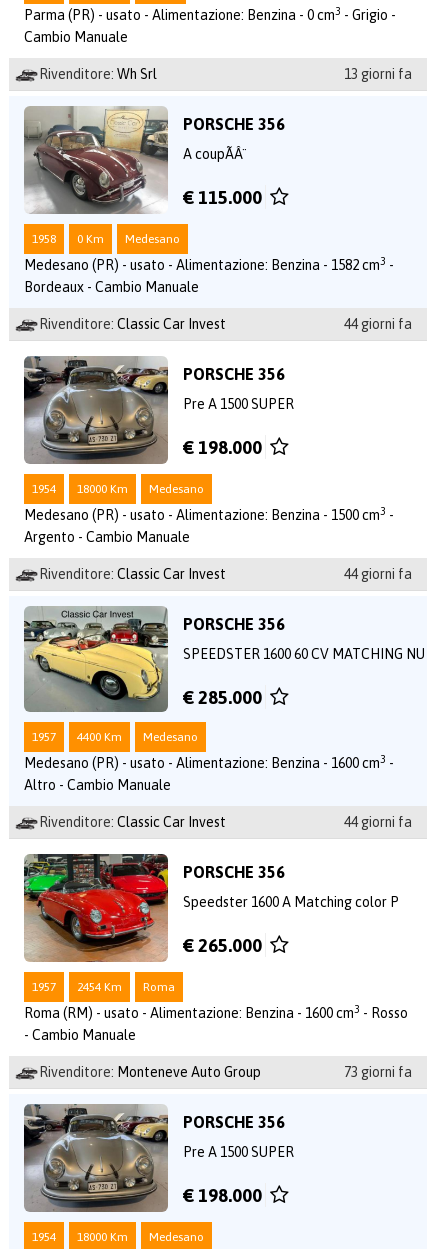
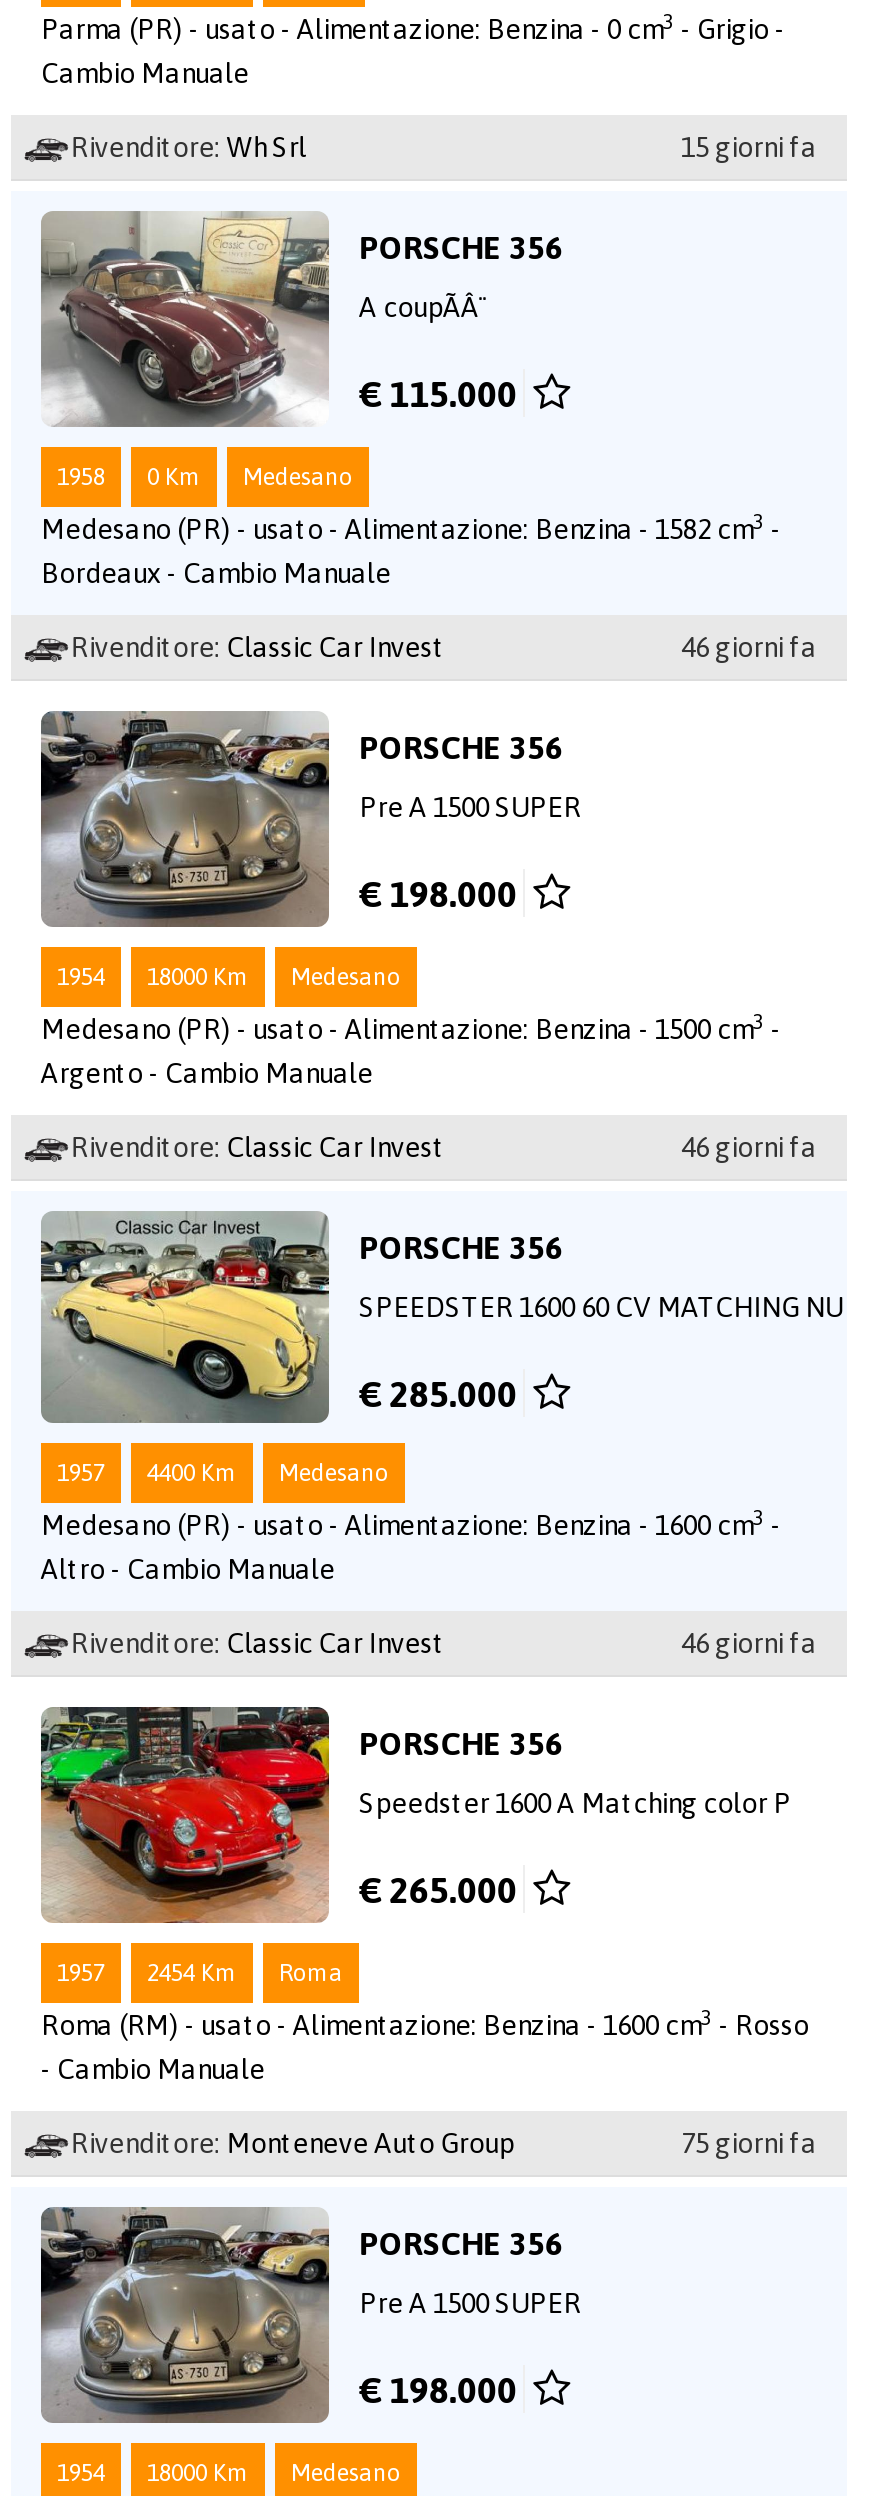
- 13 giorni fa
+ 15 giorni fa

- 44 giorni fa
+ 46 giorni fa

- 44 giorni fa
+ 46 giorni fa

- 44 giorni fa
+ 46 giorni fa

- 73 giorni fa
+ 75 giorni fa
